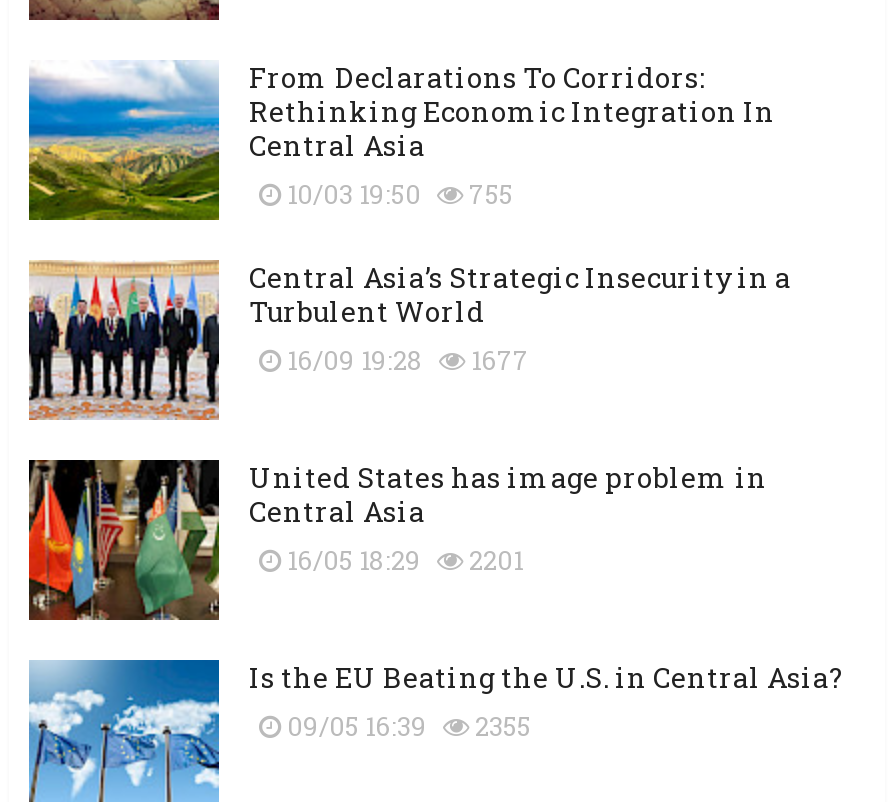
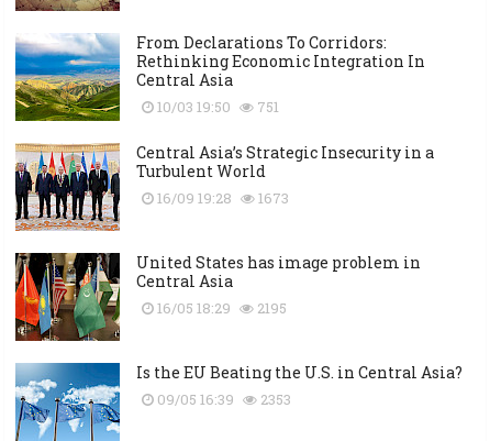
- 10/03 19:50 755
+ 10/03 19:50 751

- 16/09 19:28 1677
+ 16/09 19:28 1673

- 16/05 18:29 2201
+ 16/05 18:29 2195

- 09/05 16:39 2355
+ 09/05 16:39 2353
